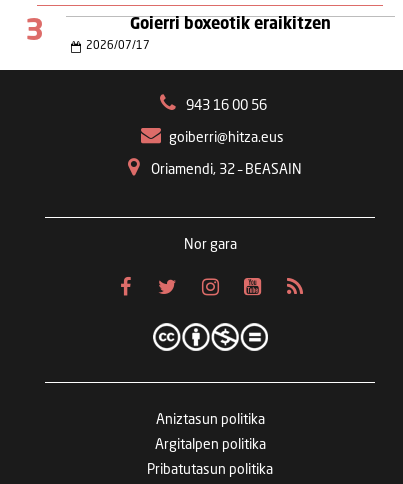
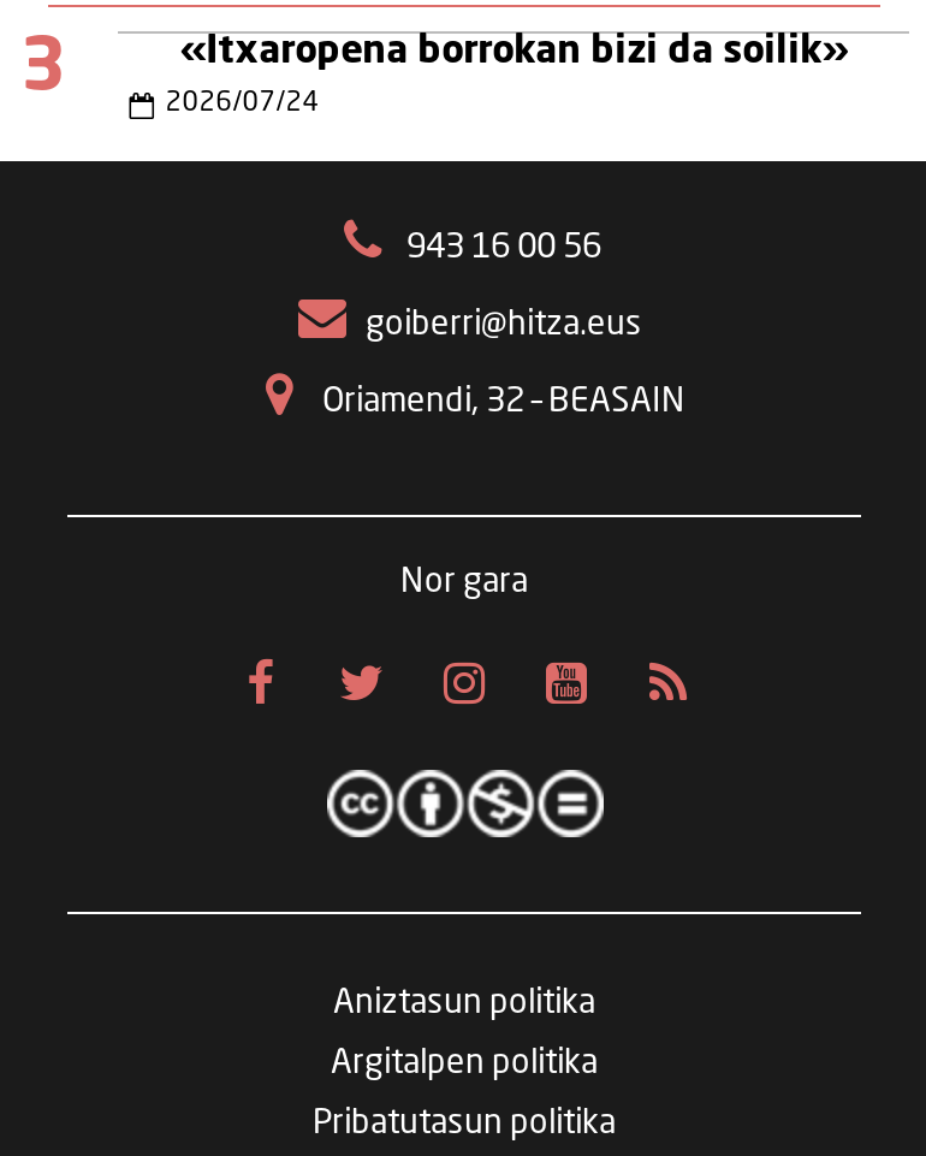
- Goierri boxeotik eraikitzen
+ «Itxaropena borrokan bizi da soilik»

- 2026/07/17
+ 2026/07/24
